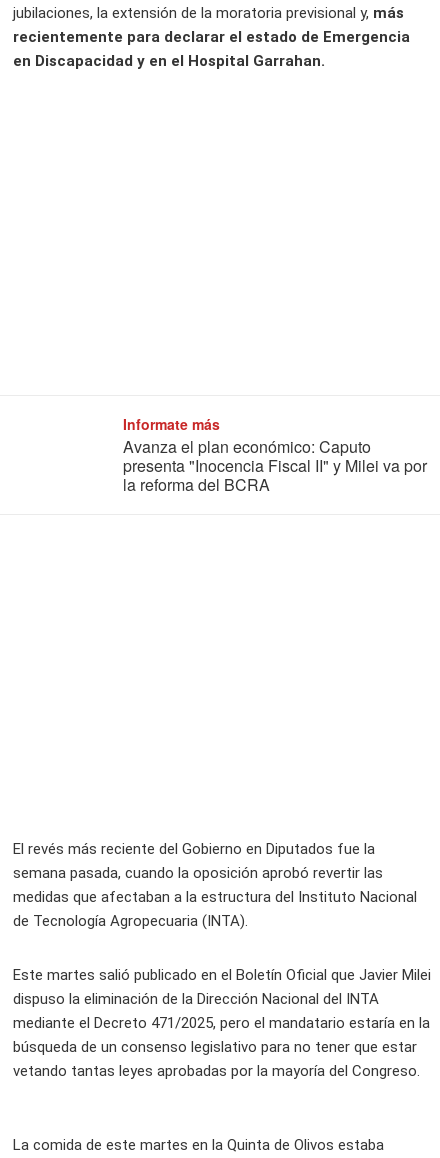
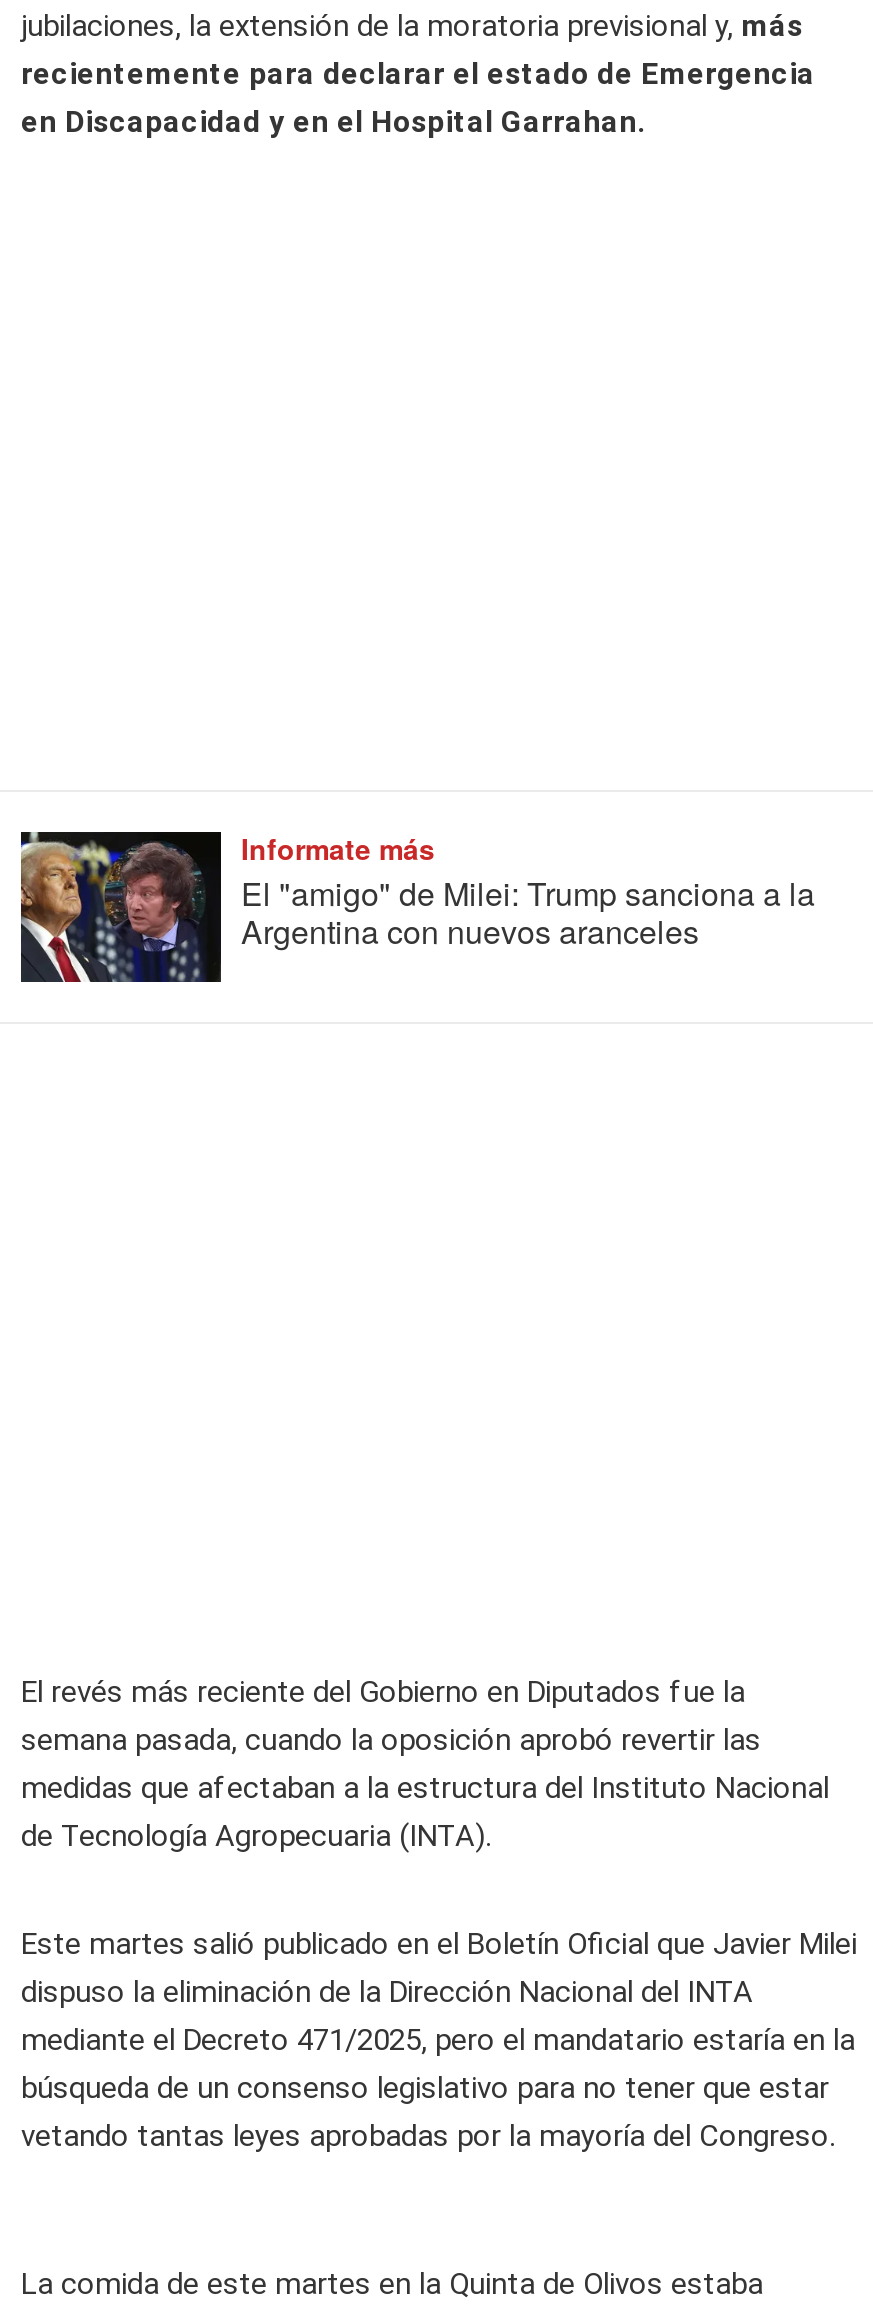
+ [image]

- Avanza el plan económico: Caputo
- presenta "Inocencia Fiscal II" y Milei va por
- la reforma del BCRA
+ El "amigo" de Milei: Trump sanciona a la
+ Argentina con nuevos aranceles
